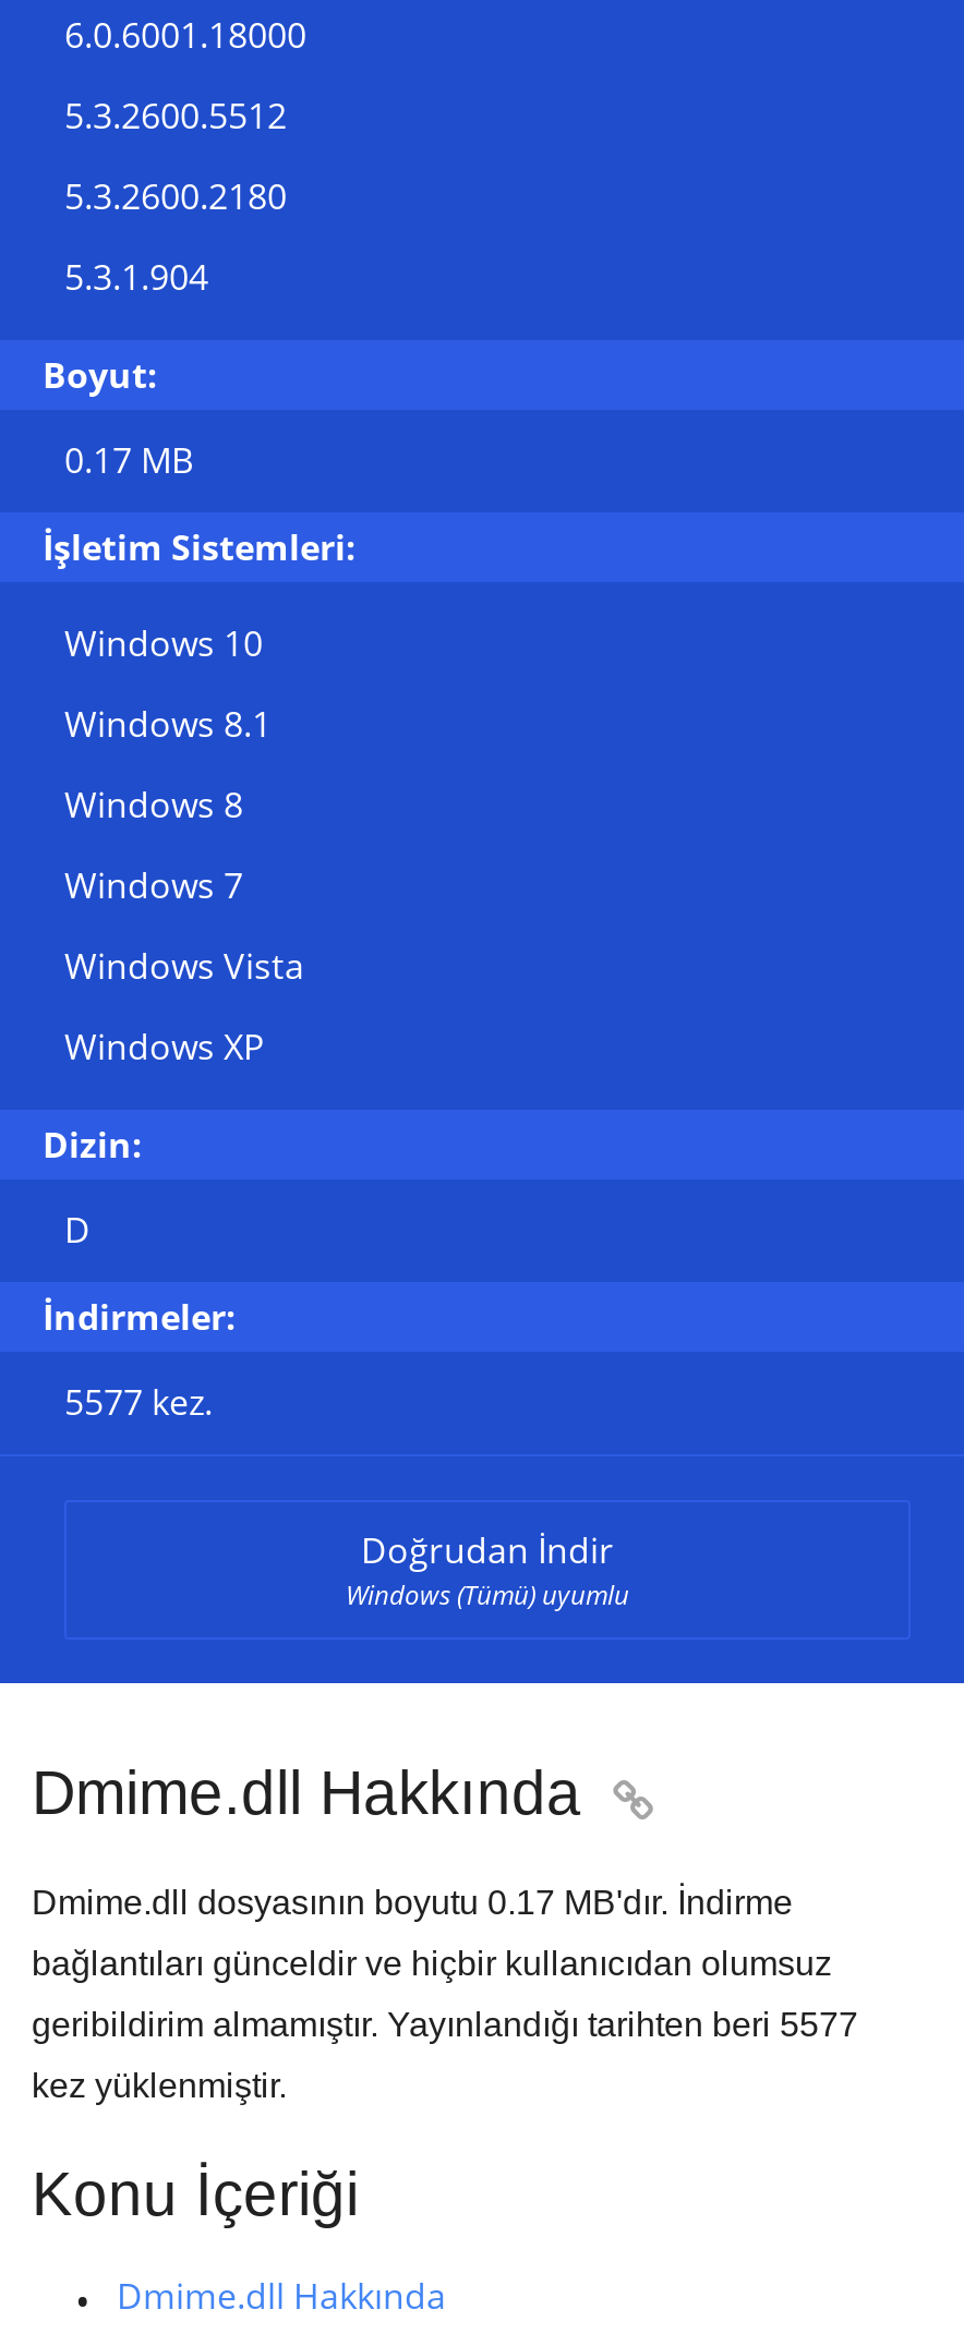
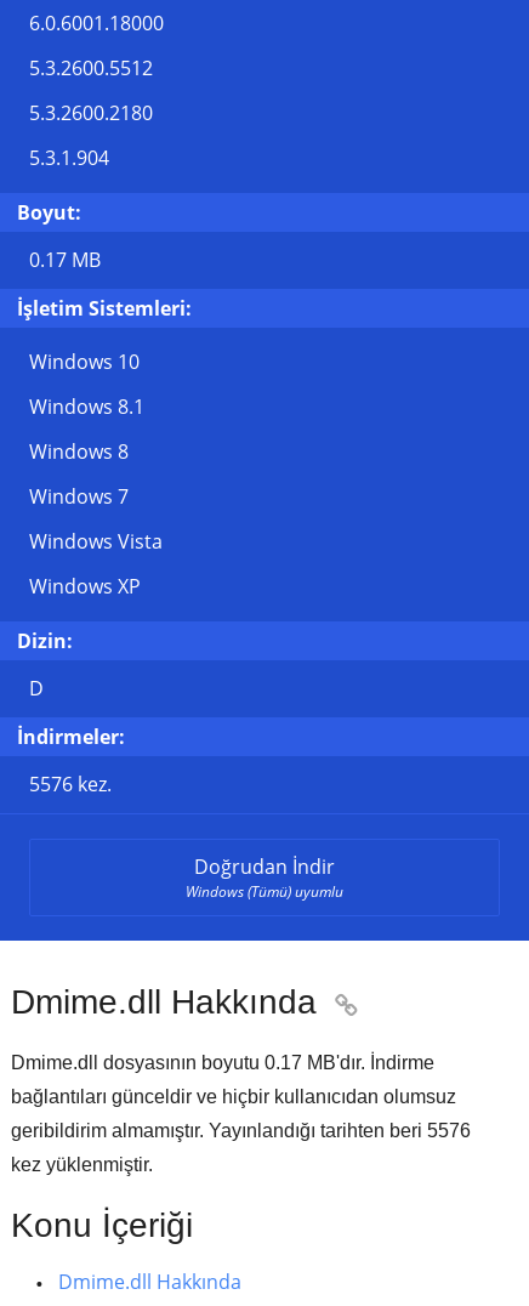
- 5577 kez.
+ 5576 kez.

- geribildirim almamıştır. Yayınlandığı tarihten beri 5577
+ geribildirim almamıştır. Yayınlandığı tarihten beri 5576
